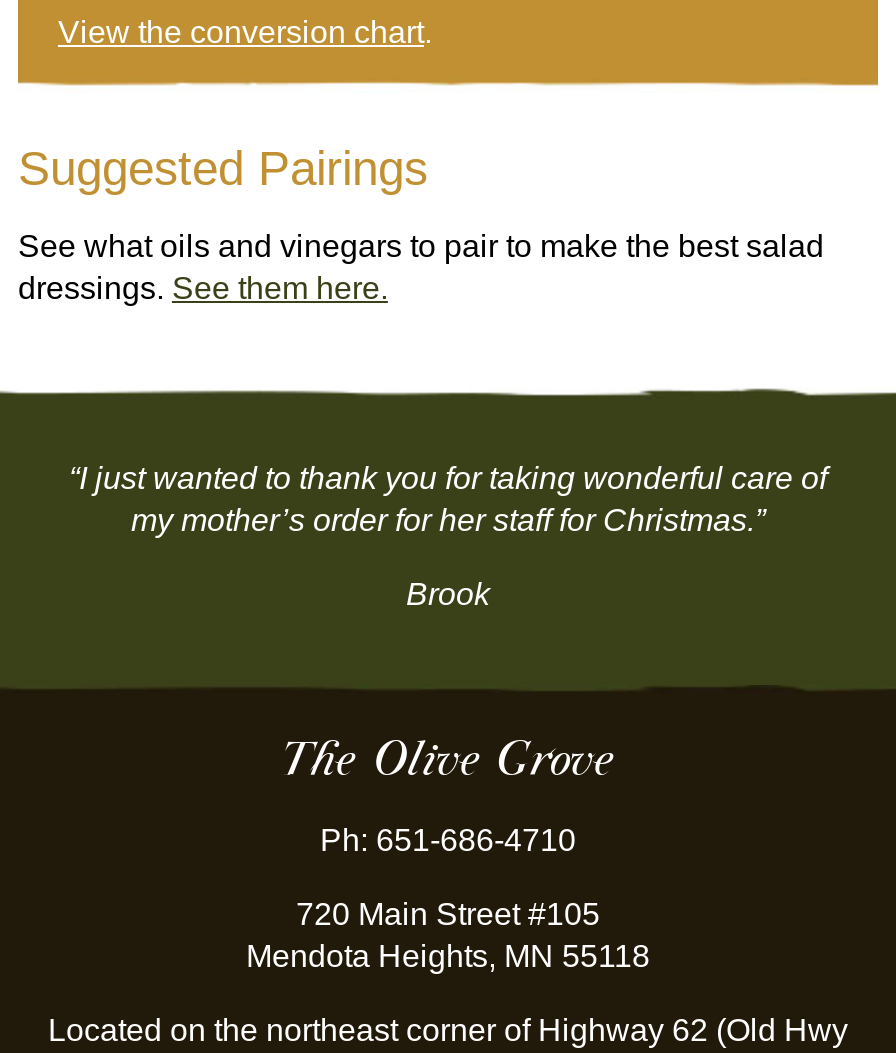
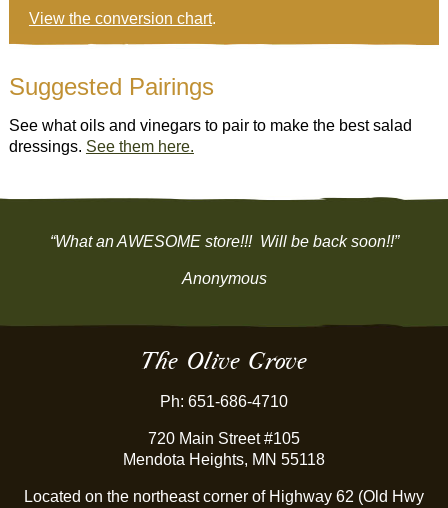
- “I just wanted to thank you for taking wonderful care of
- my mother’s order for her staff for Christmas.”
+ “What an AWESOME store!!! Will be back soon!!”

- Brook
+ Anonymous
